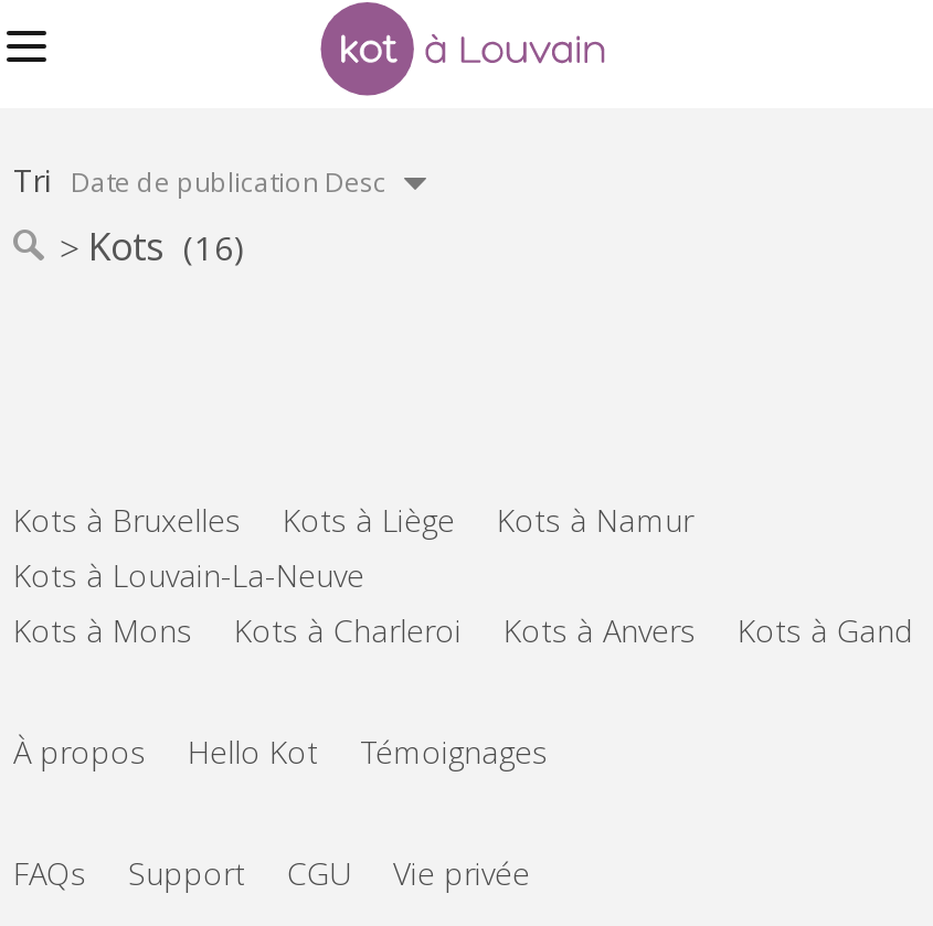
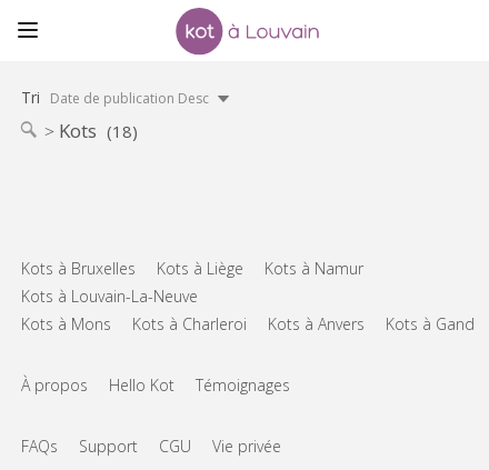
- Kots (16)
+ Kots (18)
